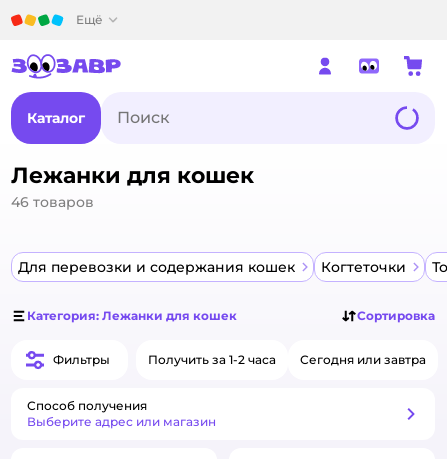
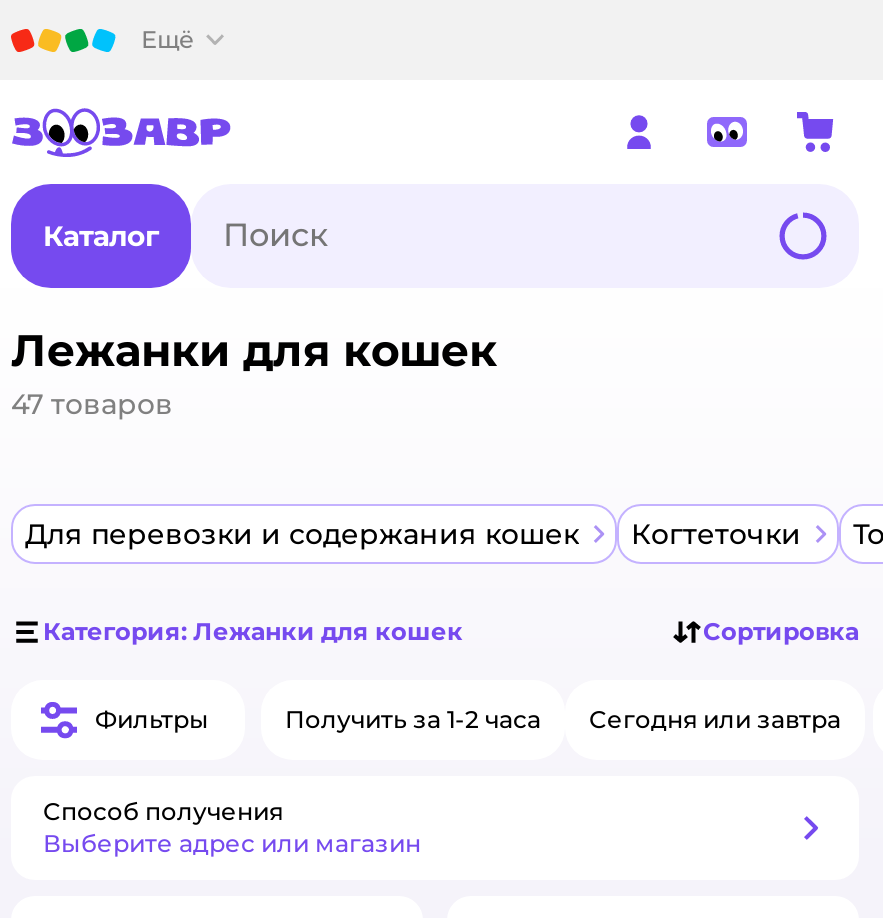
- 46 товаров
+ 47 товаров
